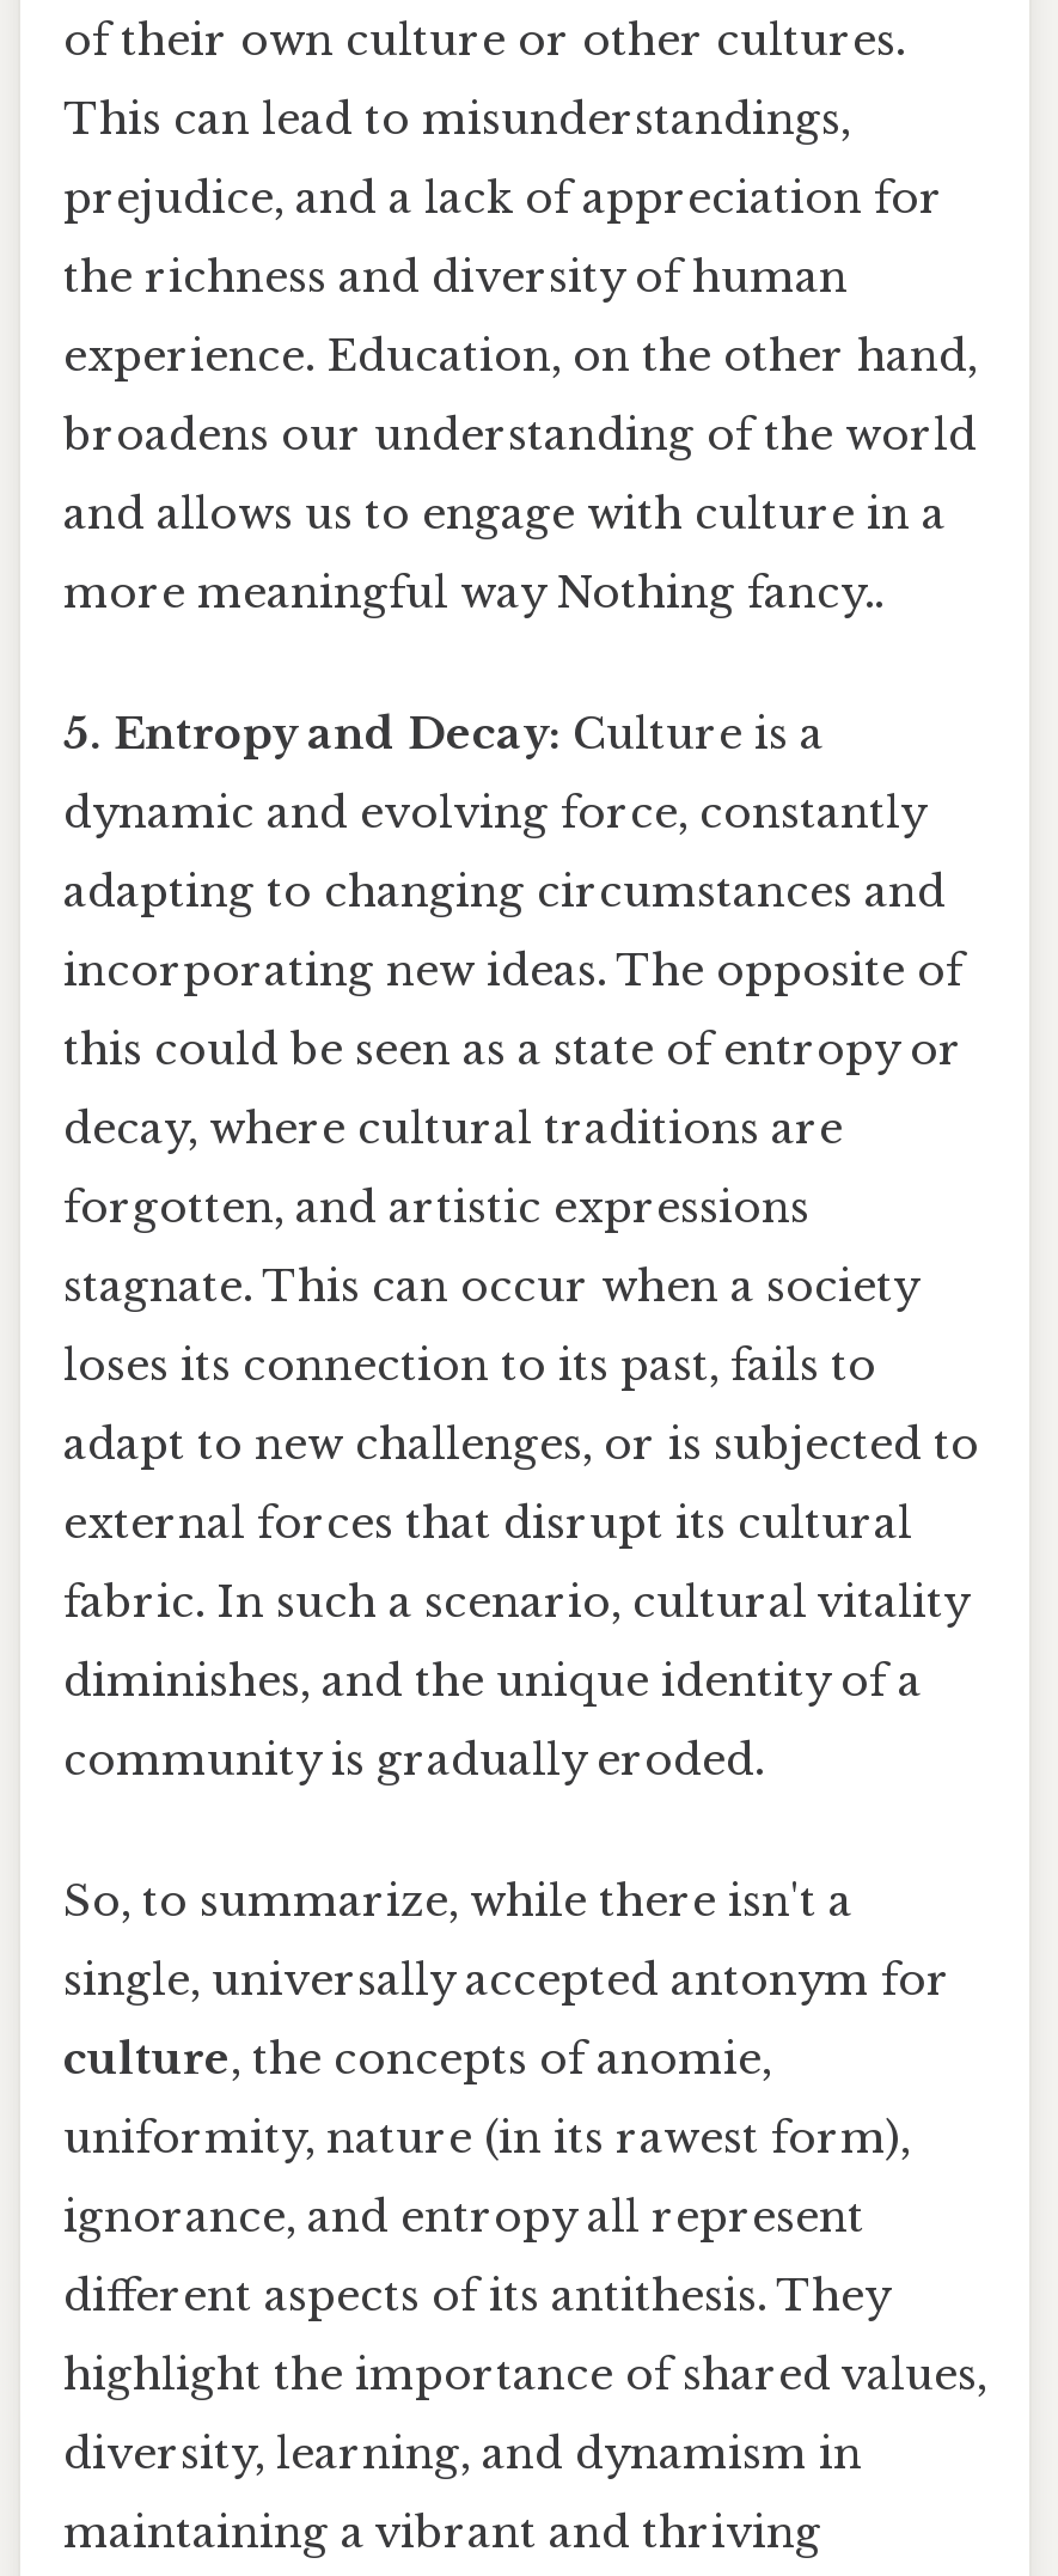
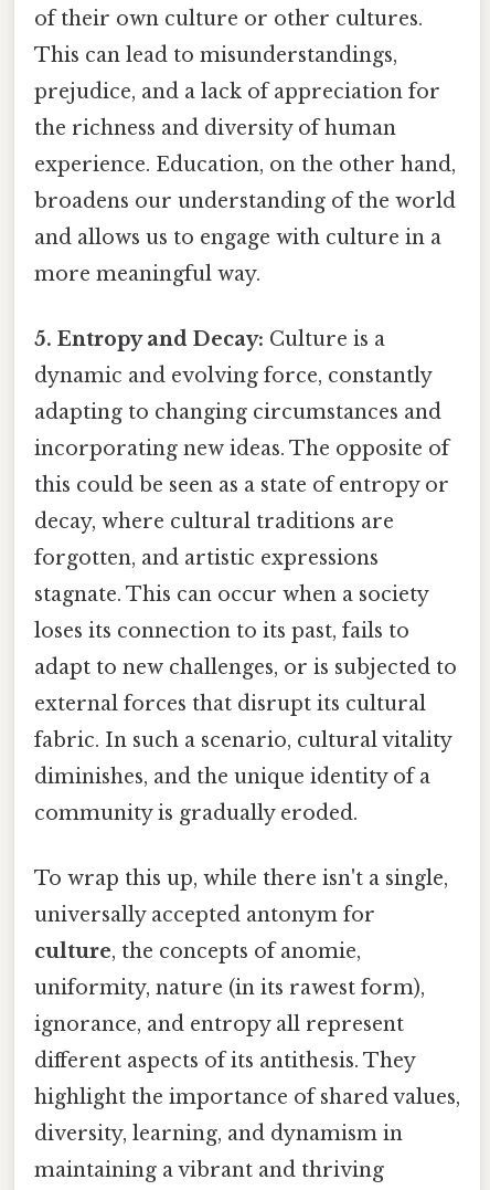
- more meaningful way Nothing fancy..
+ more meaningful way.

- So, to summarize, while there isn't a
+ To wrap this up, while there isn't a single,

- single, universally accepted antonym for
+ universally accepted antonym for
